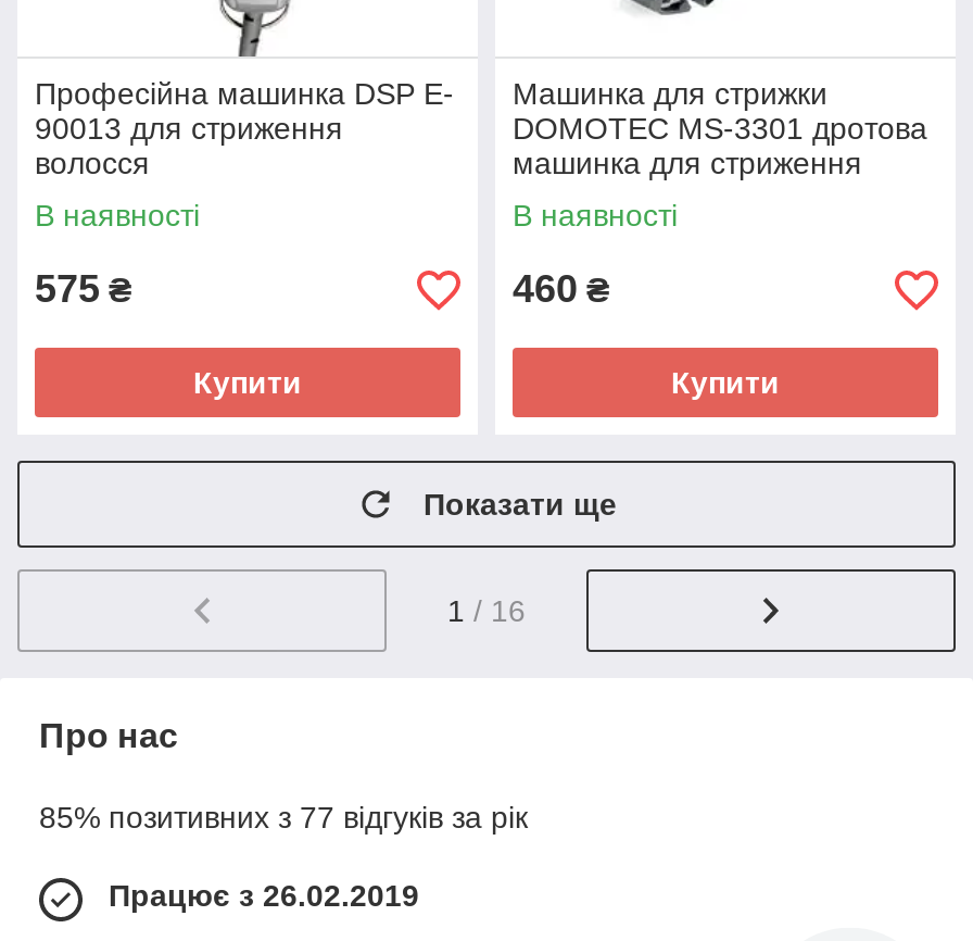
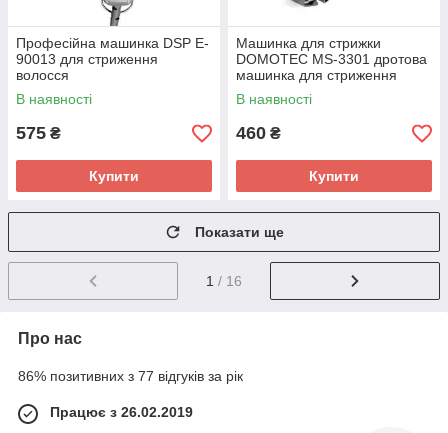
- 85% позитивних з 77 відгуків за рік
+ 86% позитивних з 77 відгуків за рік
